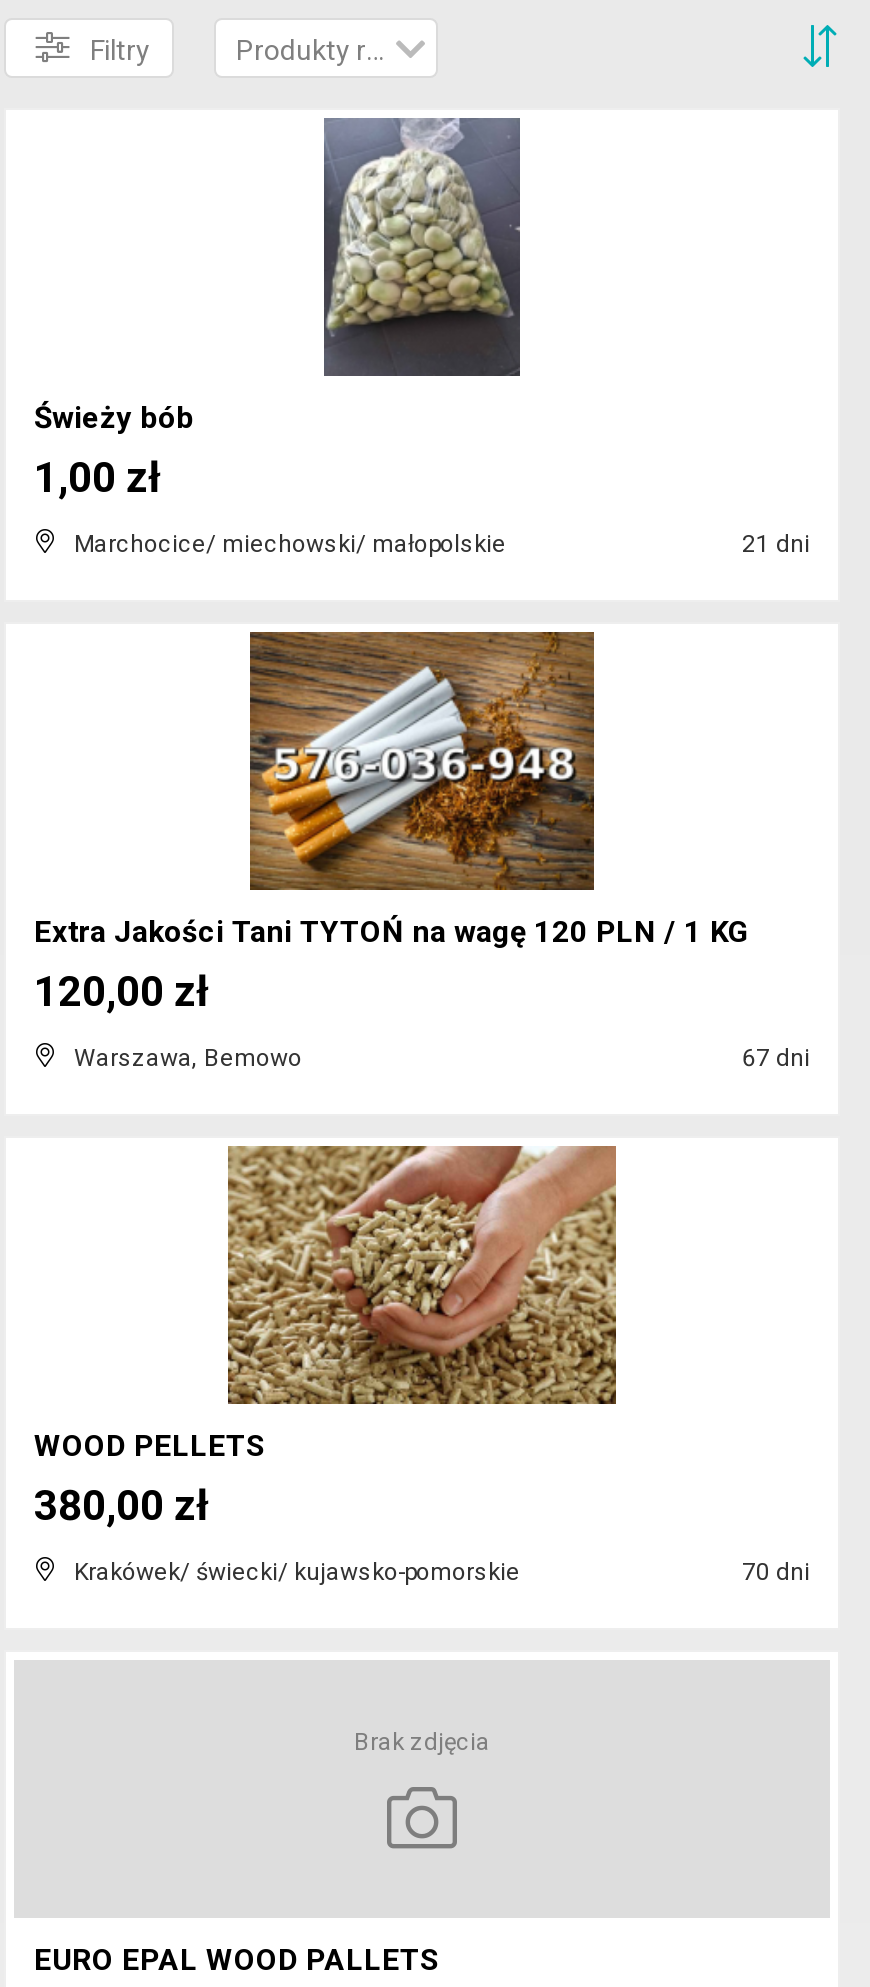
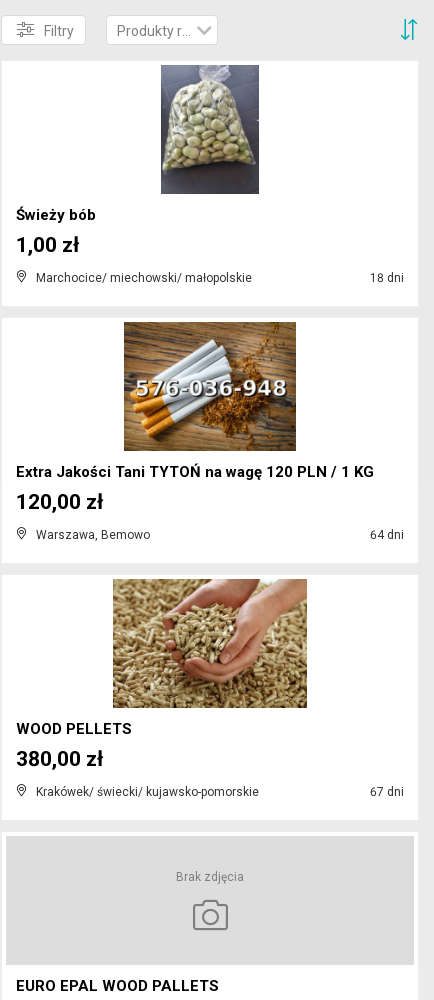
- 21 dni
+ 18 dni

- 67 dni
+ 64 dni

- 70 dni
+ 67 dni
